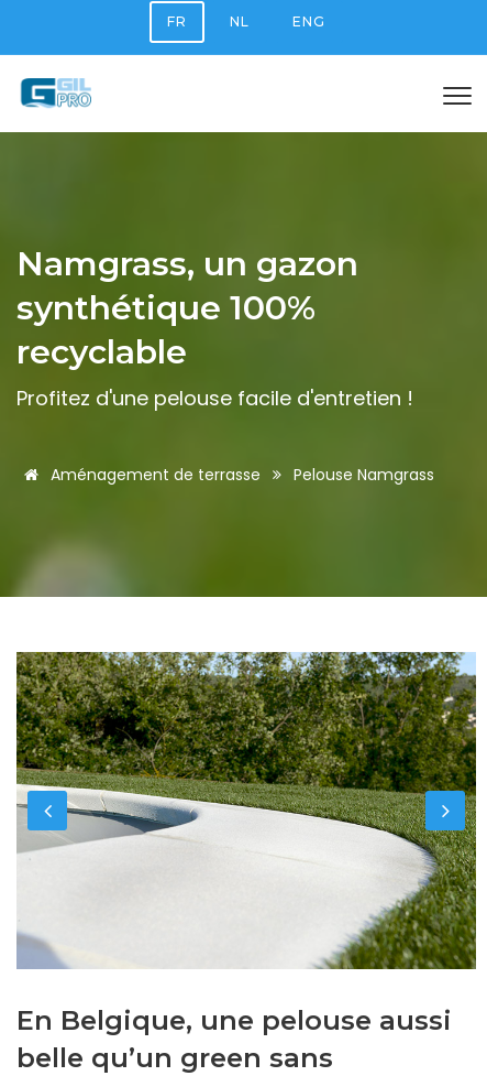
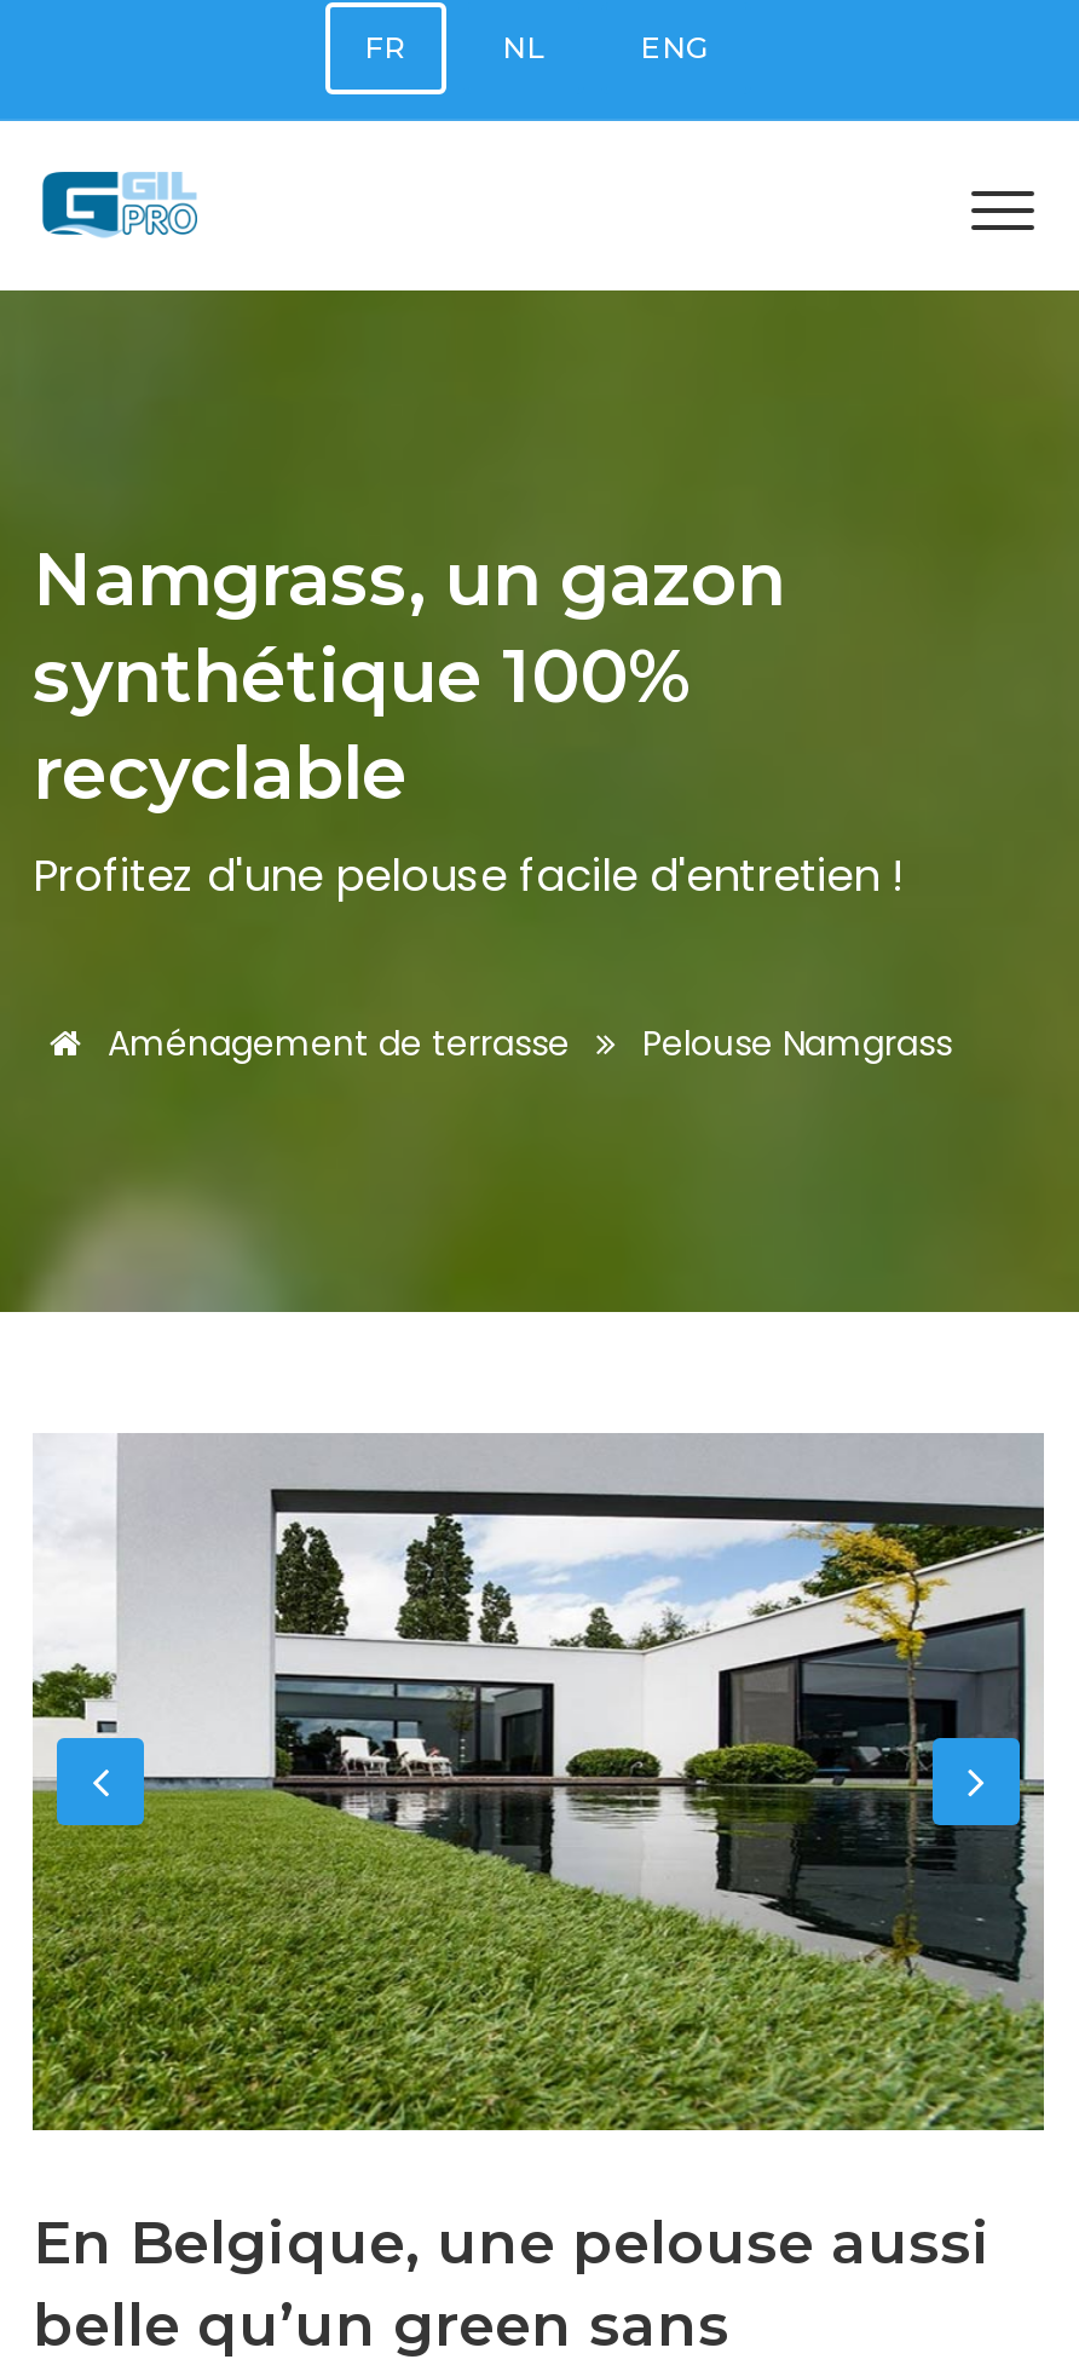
- [image]
+ [image]
